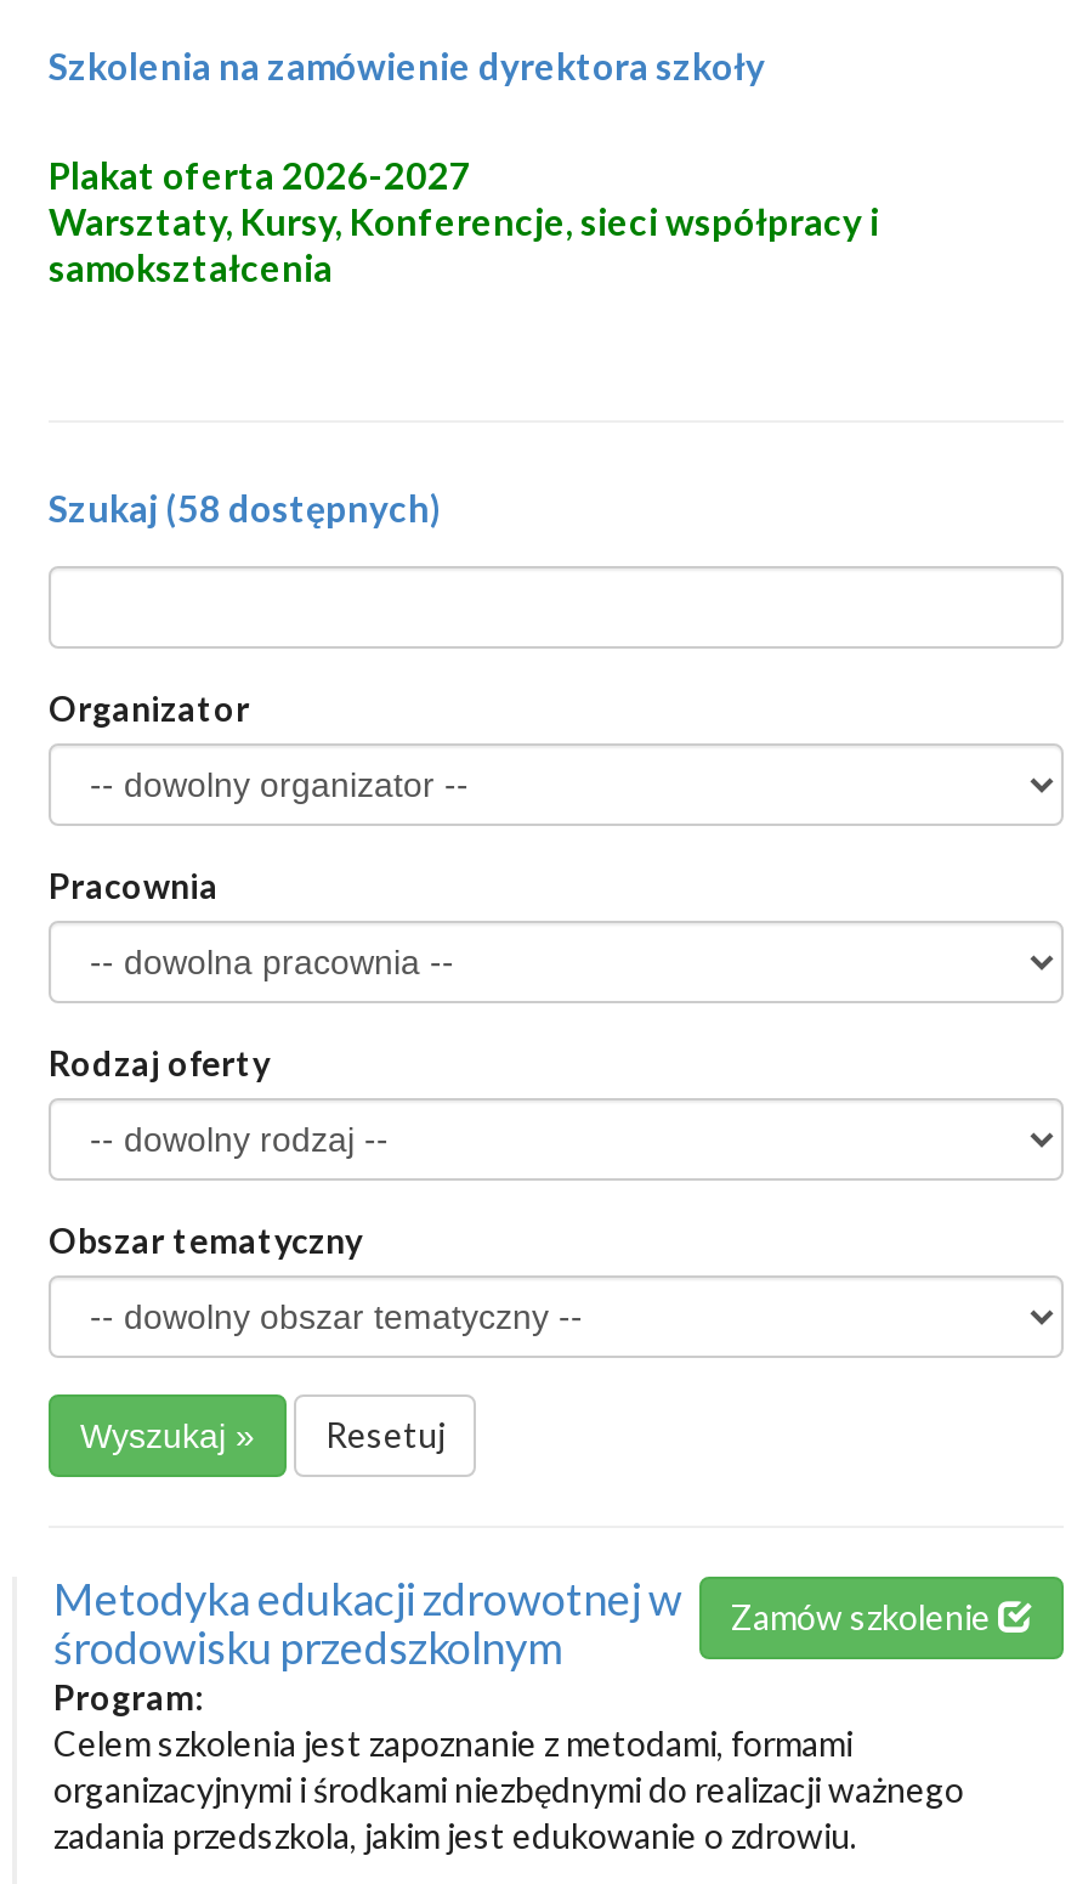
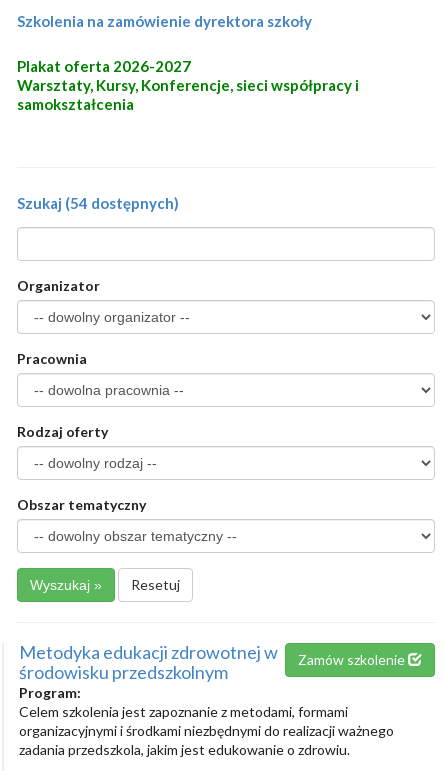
- Szukaj (58 dostępnych)
+ Szukaj (54 dostępnych)
